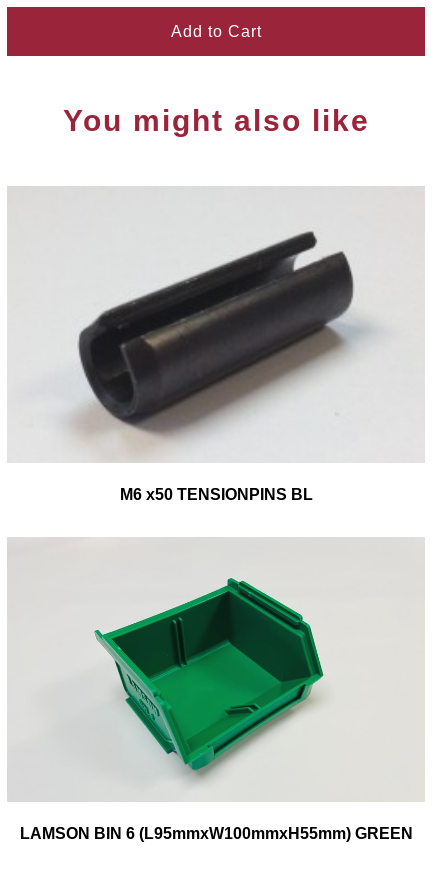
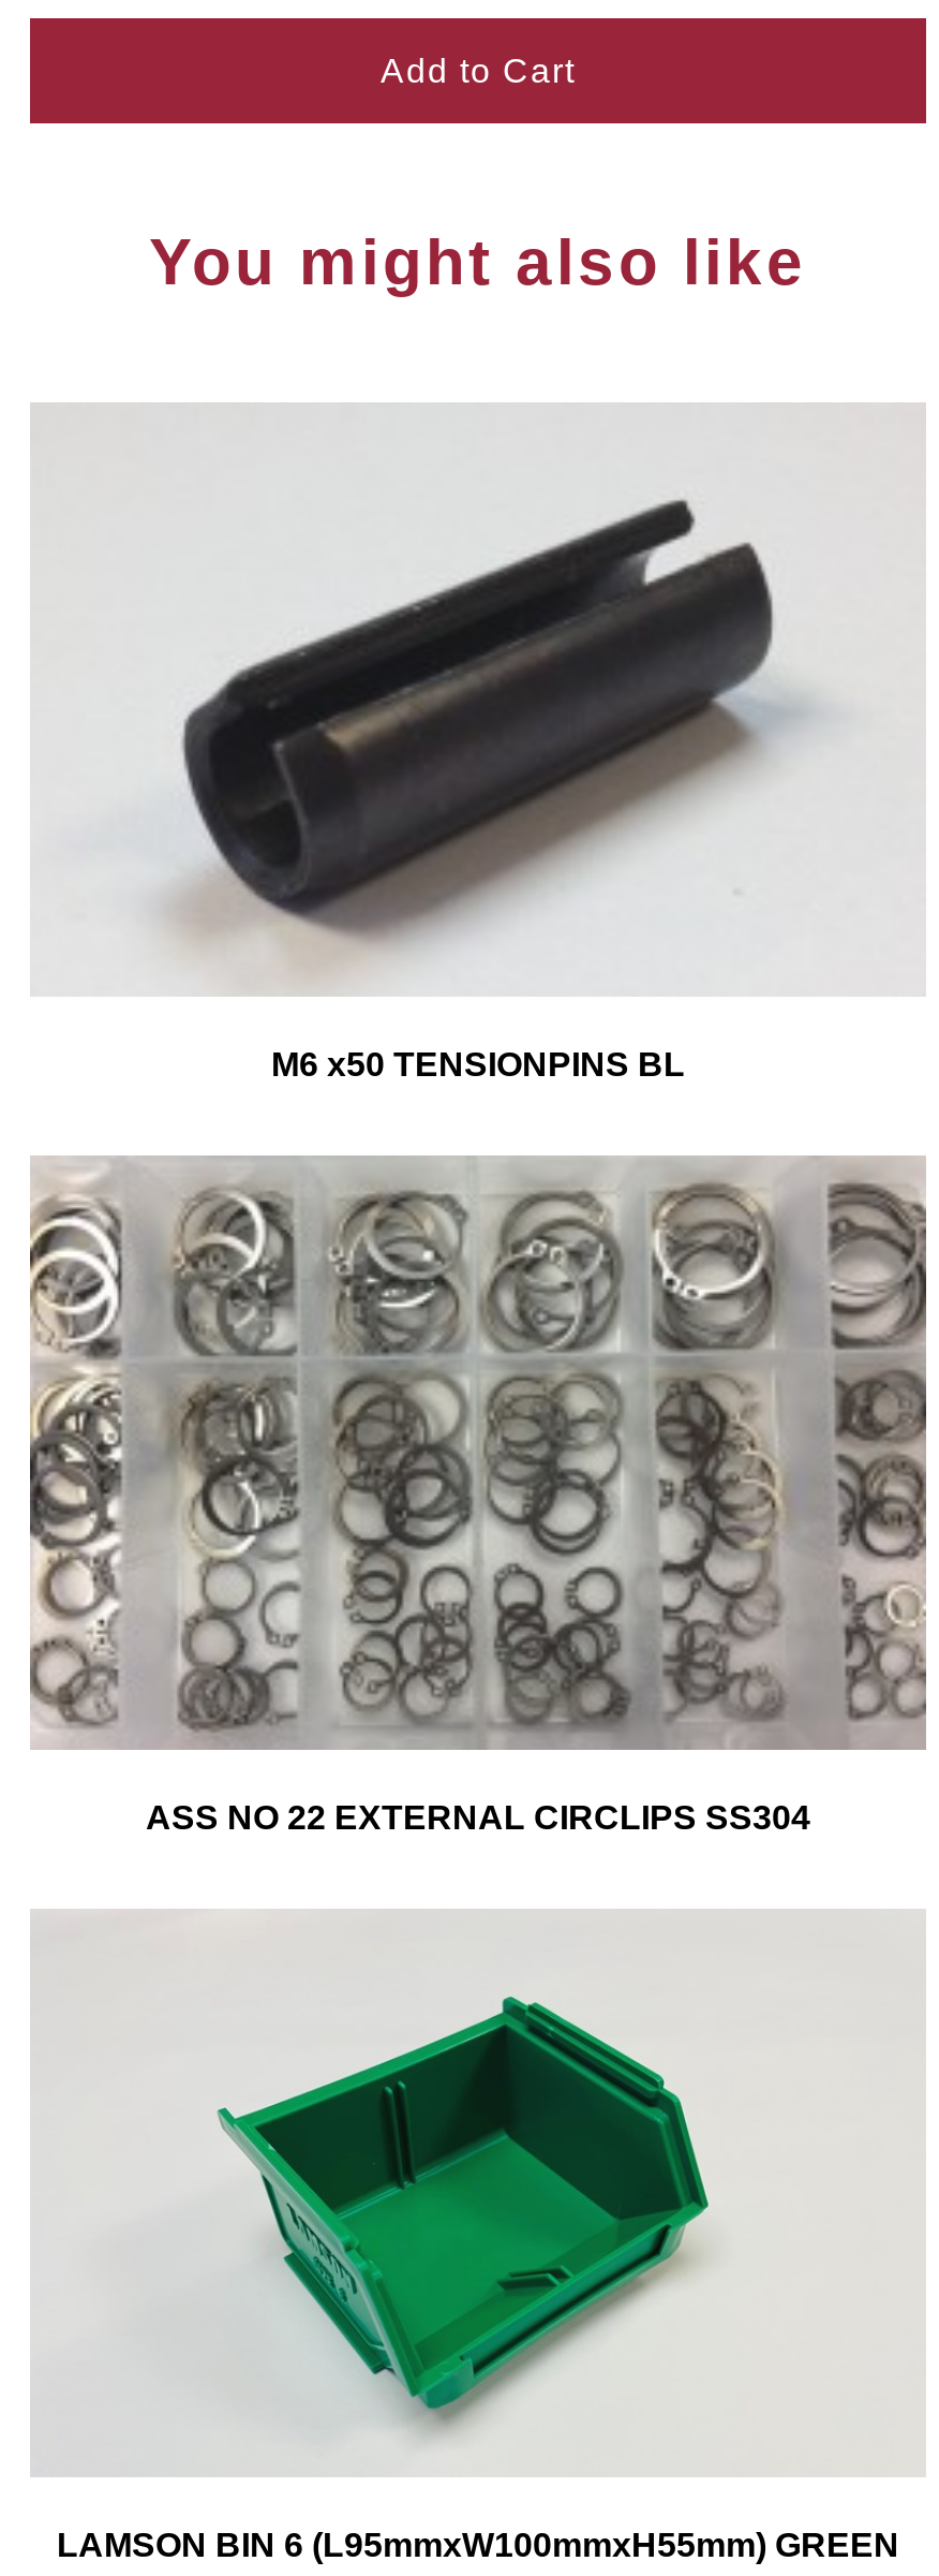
+ [image]
+ ASS NO 22 EXTERNAL CIRCLIPS SS304
